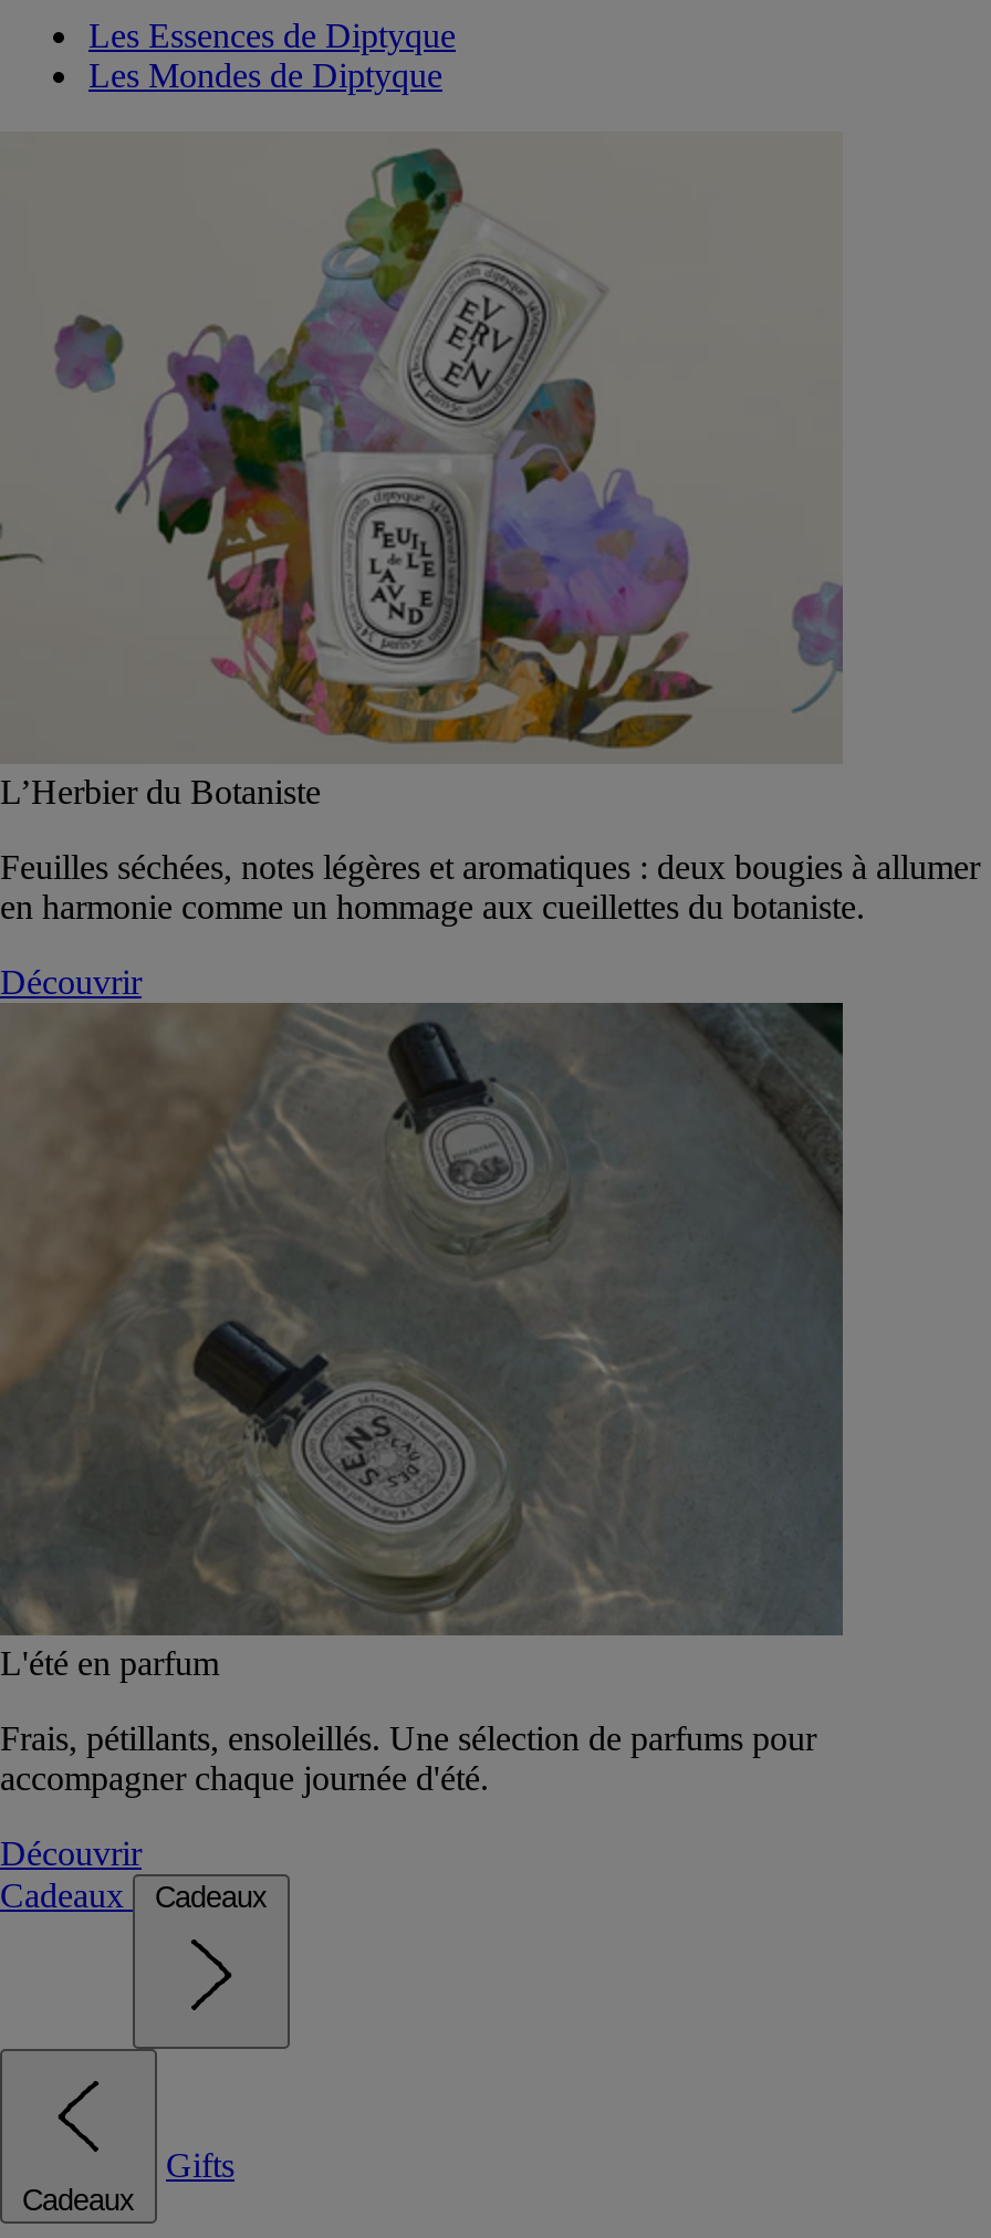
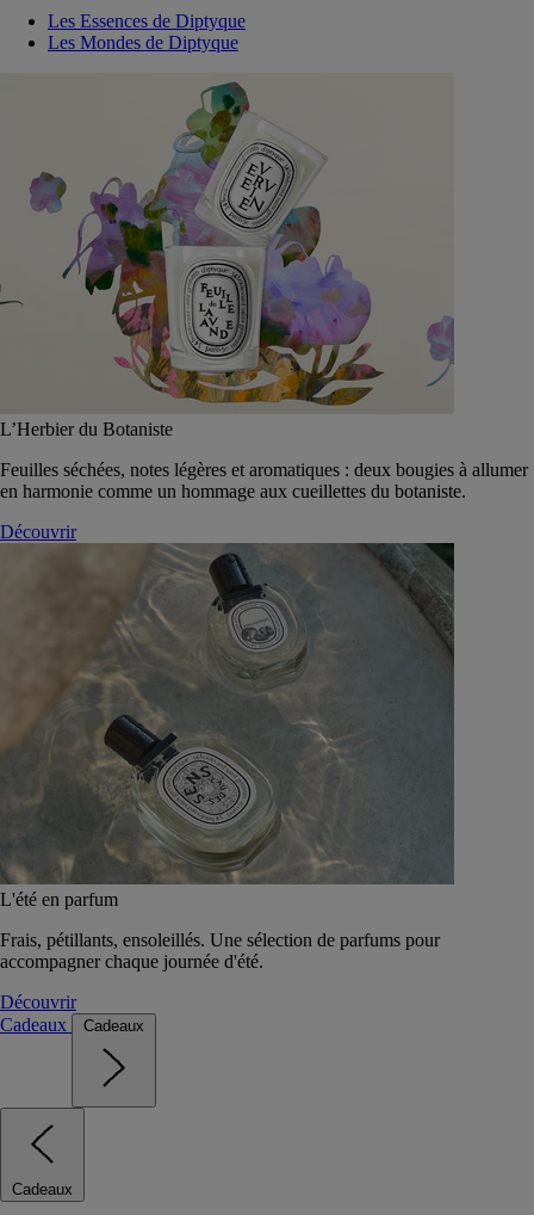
- Gifts
